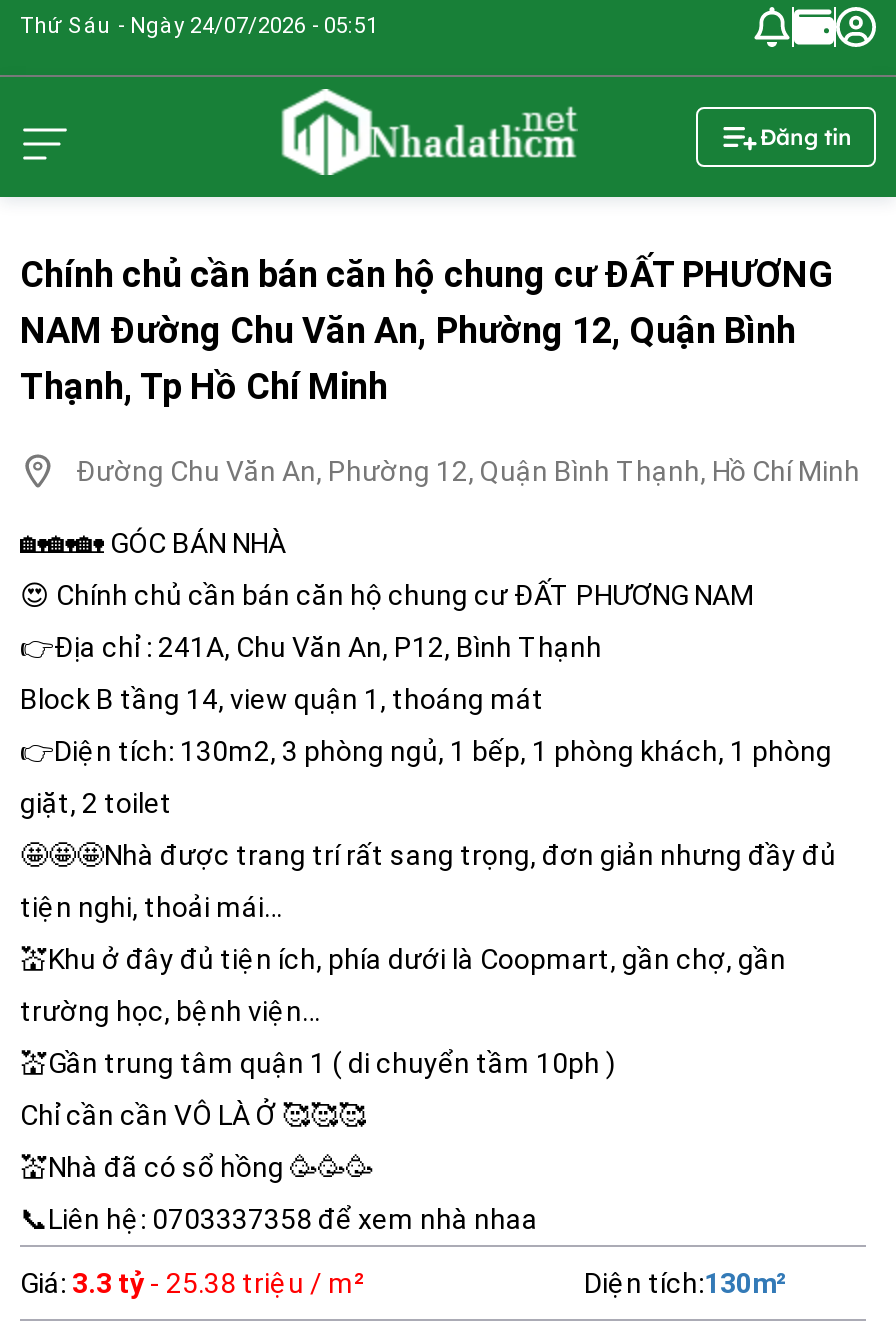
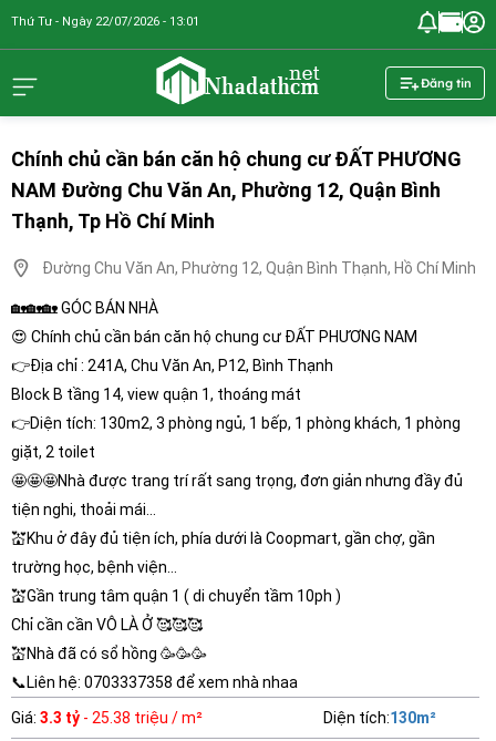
- Thứ Sáu - Ngày 24/07/2026 - 05:51
+ Thứ Tư - Ngày 22/07/2026 - 13:01
